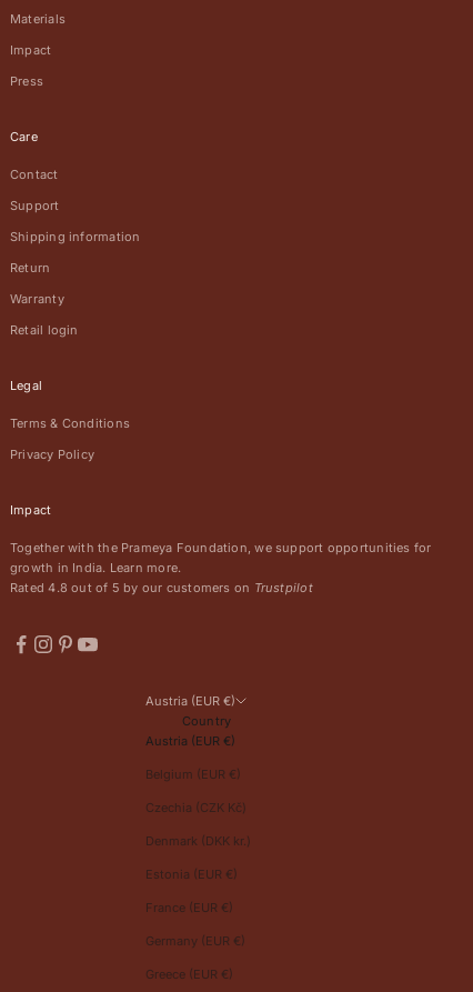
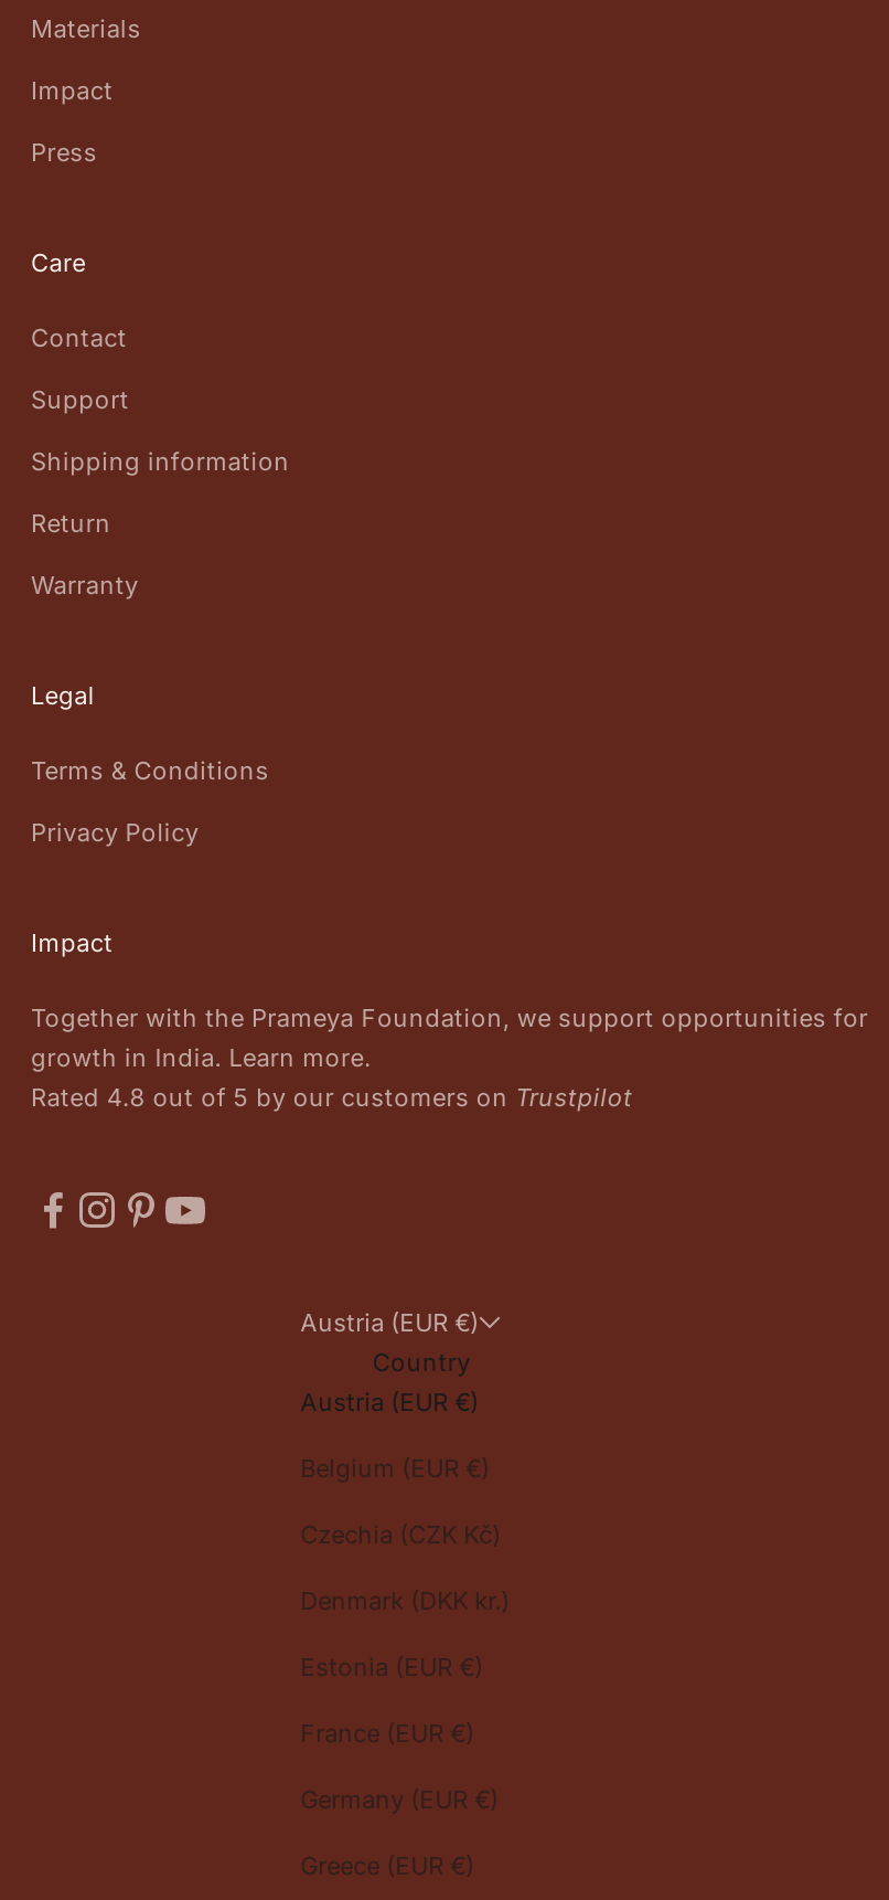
- Retail login
